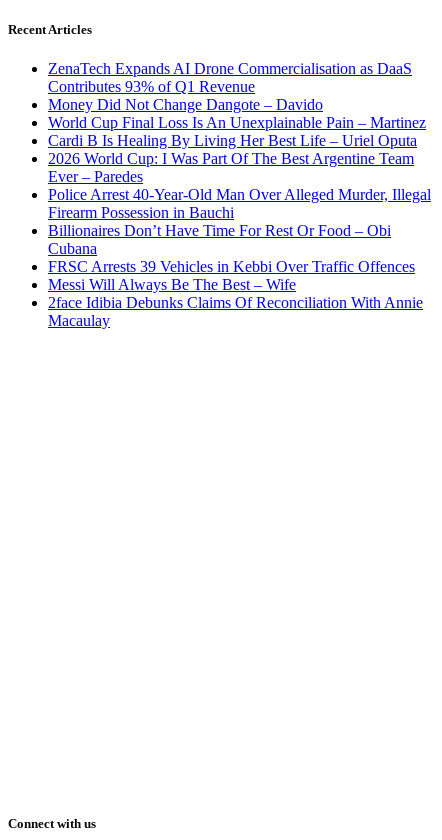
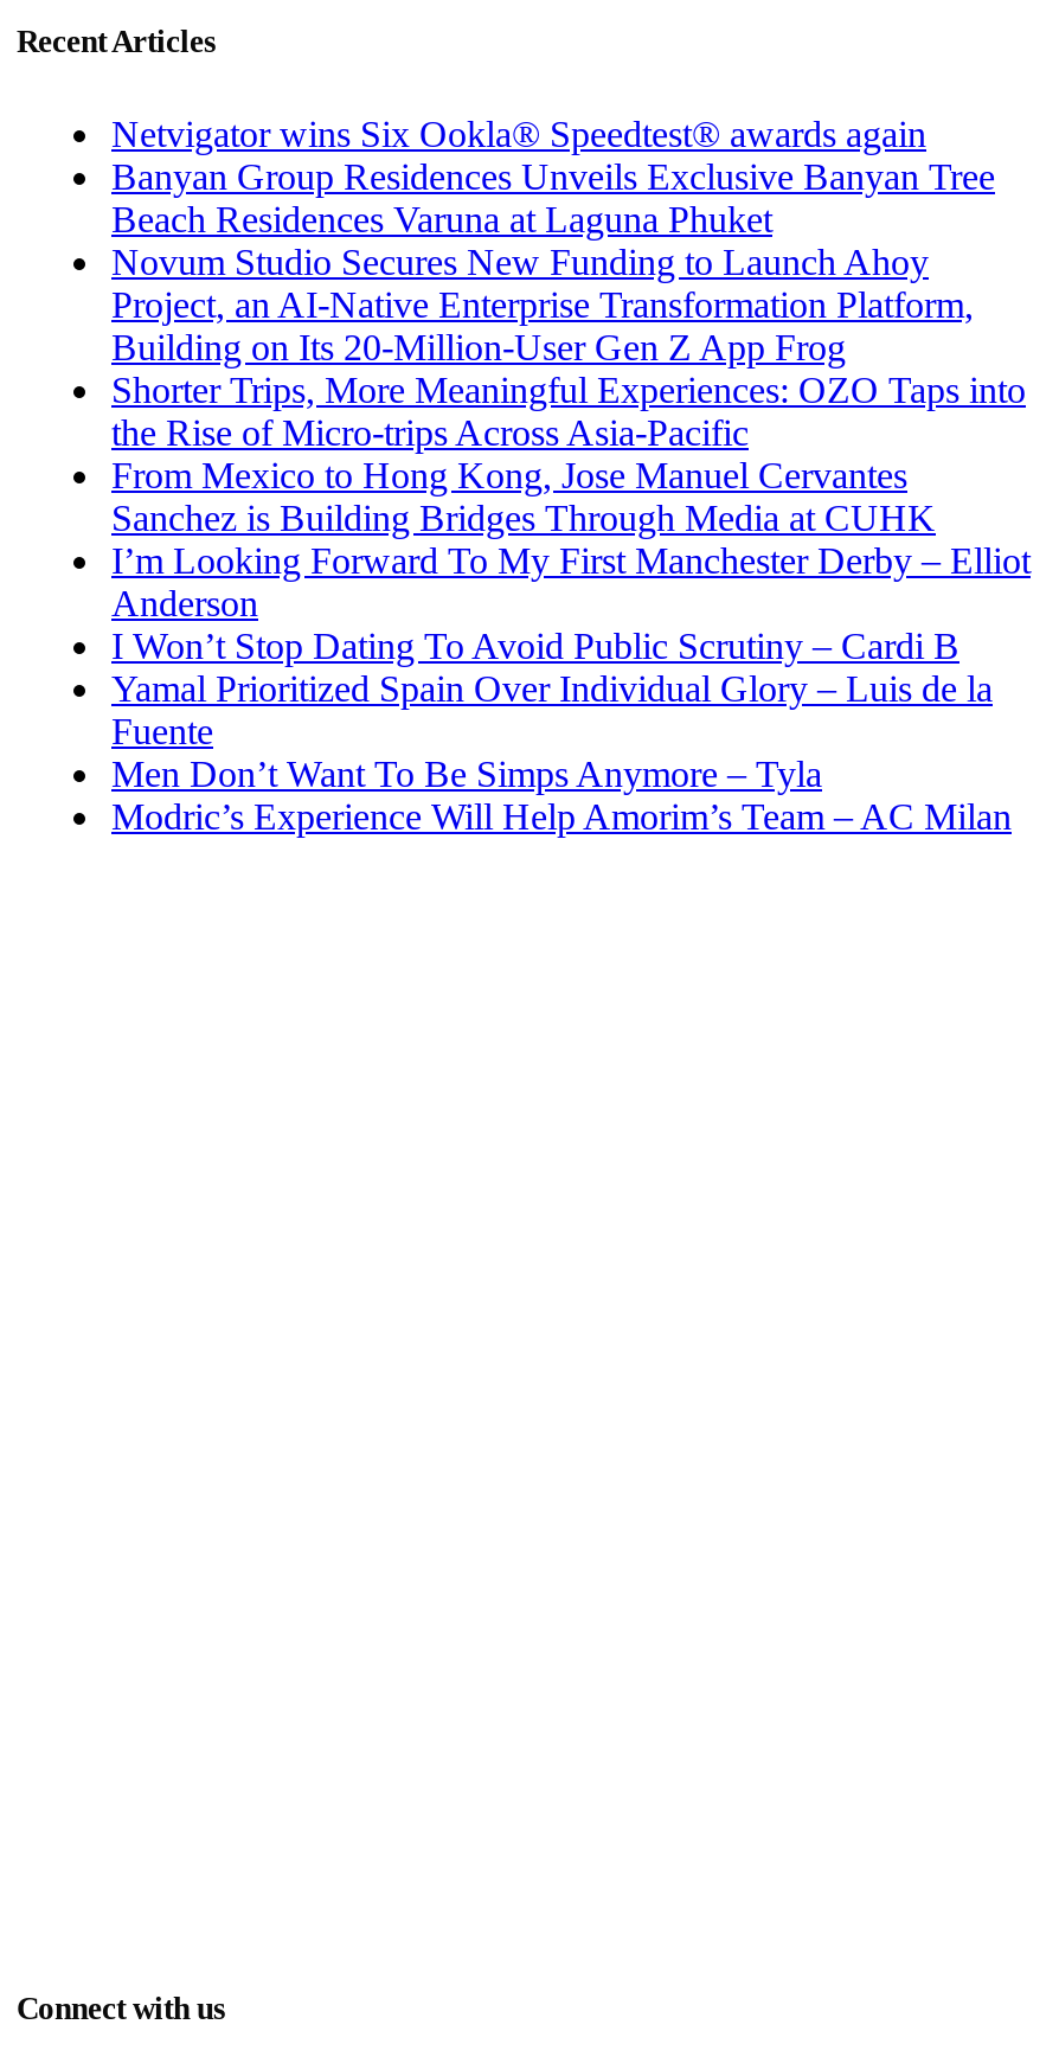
- ZenaTech Expands AI Drone Commercialisation as DaaS
- Contributes 93% of Q1 Revenue
- Money Did Not Change Dangote – Davido
- World Cup Final Loss Is An Unexplainable Pain – Martinez
- Cardi B Is Healing By Living Her Best Life – Uriel Oputa
- 2026 World Cup: I Was Part Of The Best Argentine Team
- Ever – Paredes
- Police Arrest 40-Year-Old Man Over Alleged Murder, Illegal
- Firearm Possession in Bauchi
- Billionaires Don’t Have Time For Rest Or Food – Obi
- Cubana
- FRSC Arrests 39 Vehicles in Kebbi Over Traffic Offences
- Messi Will Always Be The Best – Wife
- 2face Idibia Debunks Claims Of Reconciliation With Annie
- Macaulay
+ Netvigator wins Six Ookla® Speedtest® awards again
+ Banyan Group Residences Unveils Exclusive Banyan Tree
+ Beach Residences Varuna at Laguna Phuket
+ Novum Studio Secures New Funding to Launch Ahoy
+ Project, an AI-Native Enterprise Transformation Platform,
+ Building on Its 20-Million-User Gen Z App Frog
+ Shorter Trips, More Meaningful Experiences: OZO Taps into
+ the Rise of Micro-trips Across Asia-Pacific
+ From Mexico to Hong Kong, Jose Manuel Cervantes
+ Sanchez is Building Bridges Through Media at CUHK
+ I’m Looking Forward To My First Manchester Derby – Elliot
+ Anderson
+ I Won’t Stop Dating To Avoid Public Scrutiny – Cardi B
+ Yamal Prioritized Spain Over Individual Glory – Luis de la
+ Fuente
+ Men Don’t Want To Be Simps Anymore – Tyla
+ Modric’s Experience Will Help Amorim’s Team – AC Milan
